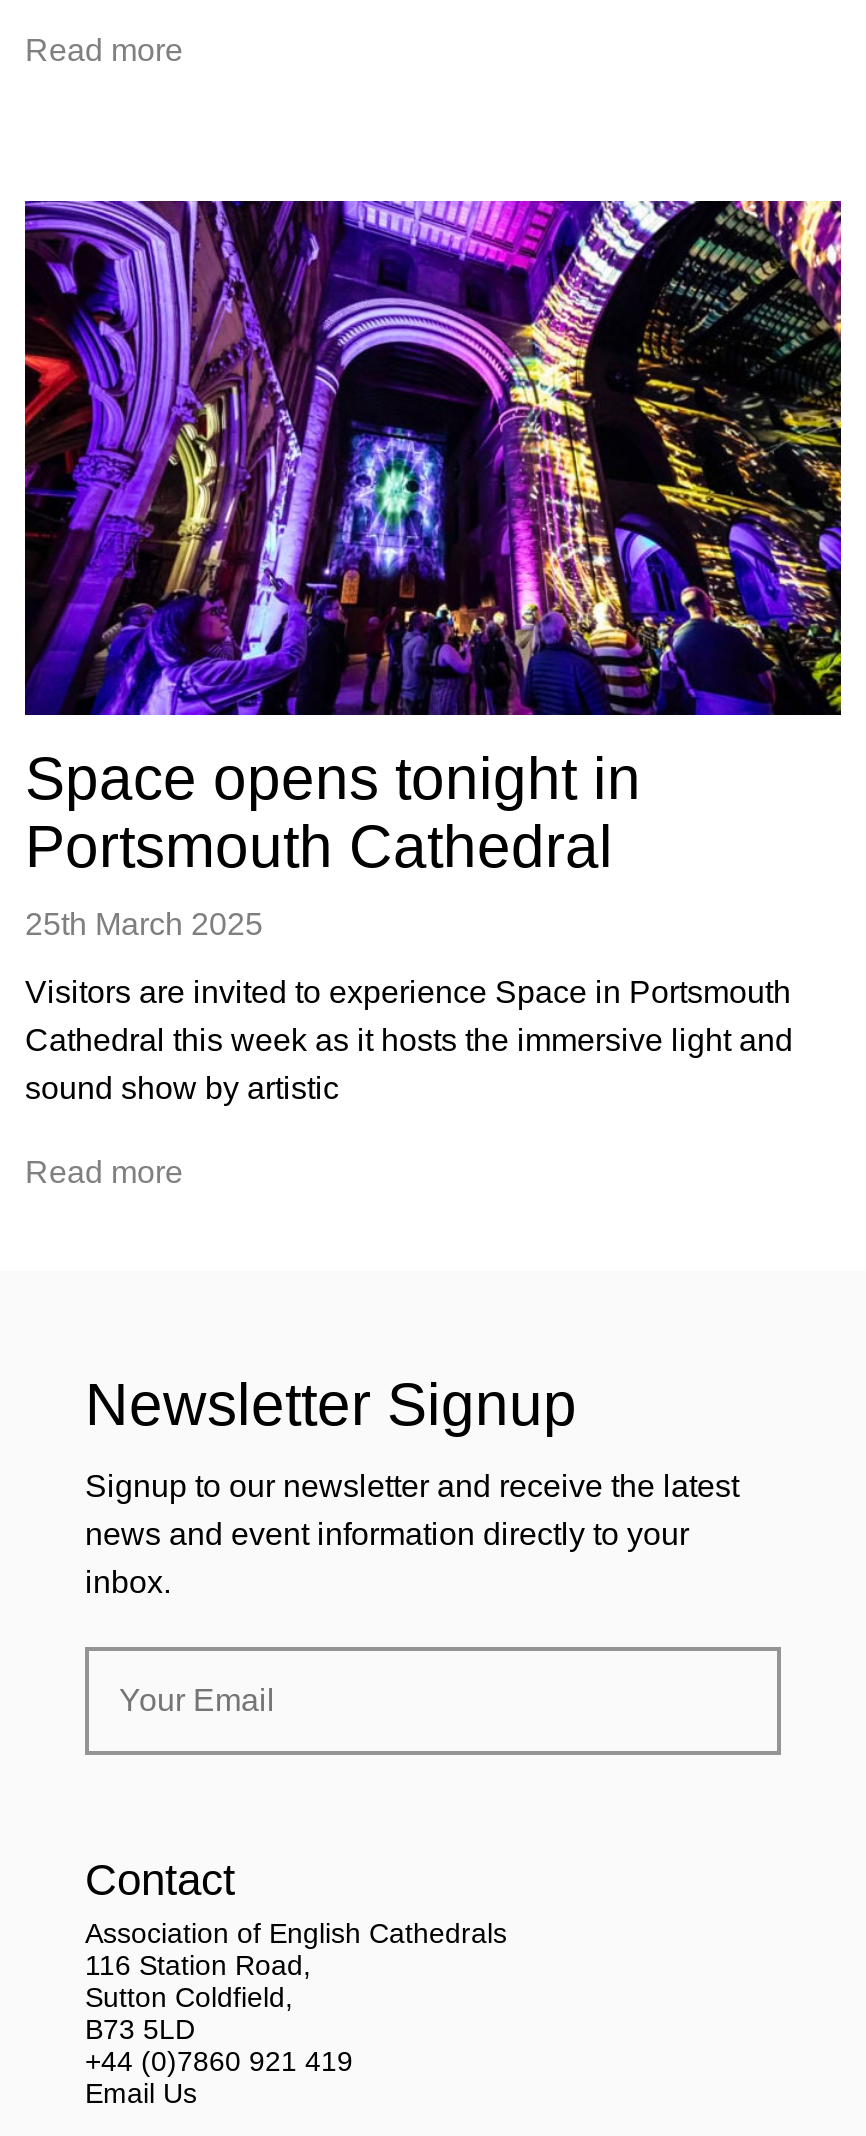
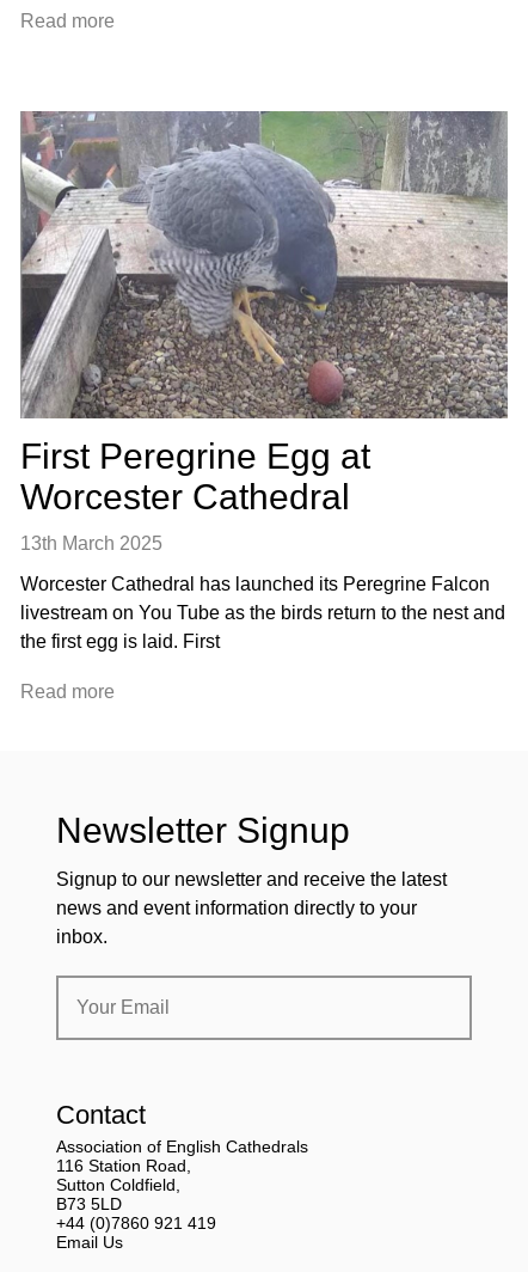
- [image]
- Space opens tonight in
- Portsmouth Cathedral
- 25th March 2025
+ [image]
+ First Peregrine Egg at
+ Worcester Cathedral
+ 13th March 2025

- Visitors are invited to experience Space in Portsmouth
- Cathedral this week as it hosts the immersive light and
- sound show by artistic
+ Worcester Cathedral has launched its Peregrine Falcon
+ livestream on You Tube as the birds return to the nest and
+ the first egg is laid. First
